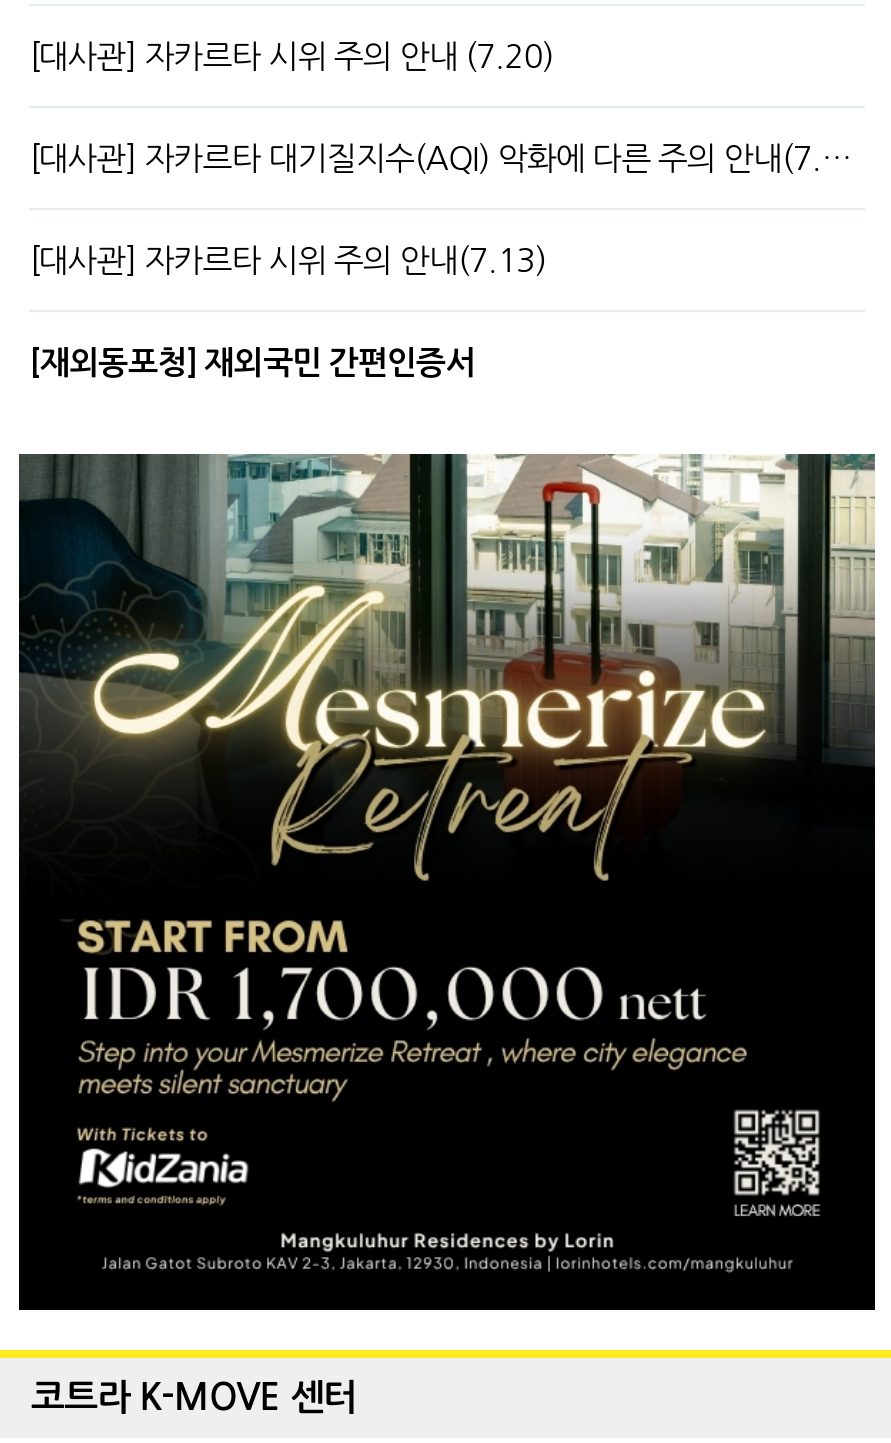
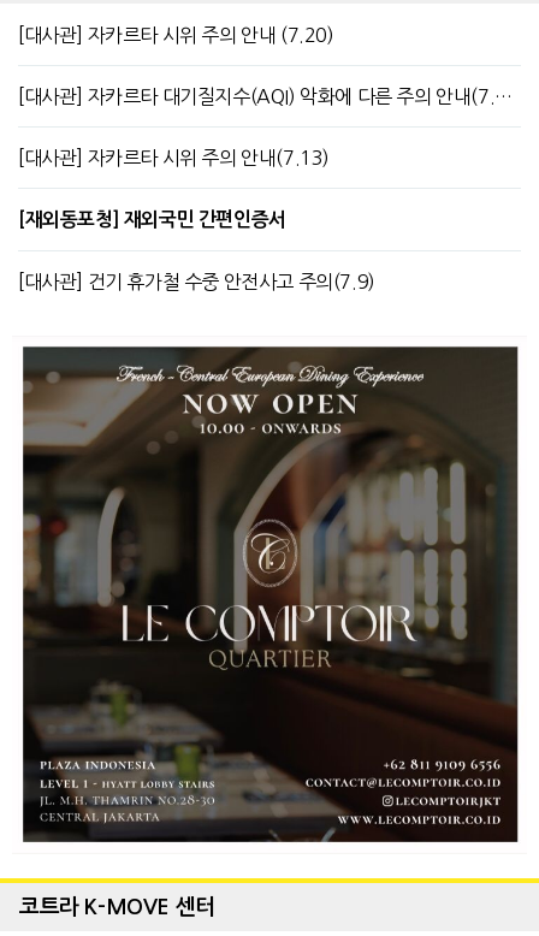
+ [대사관] 건기 휴가철 수중 안전사고 주의(7.9)

- [image]
+ [image]
